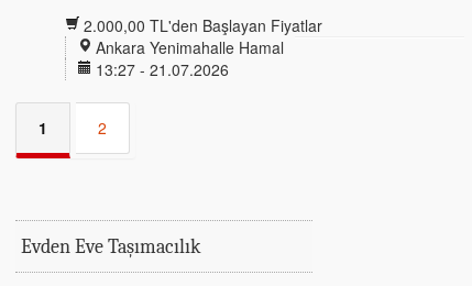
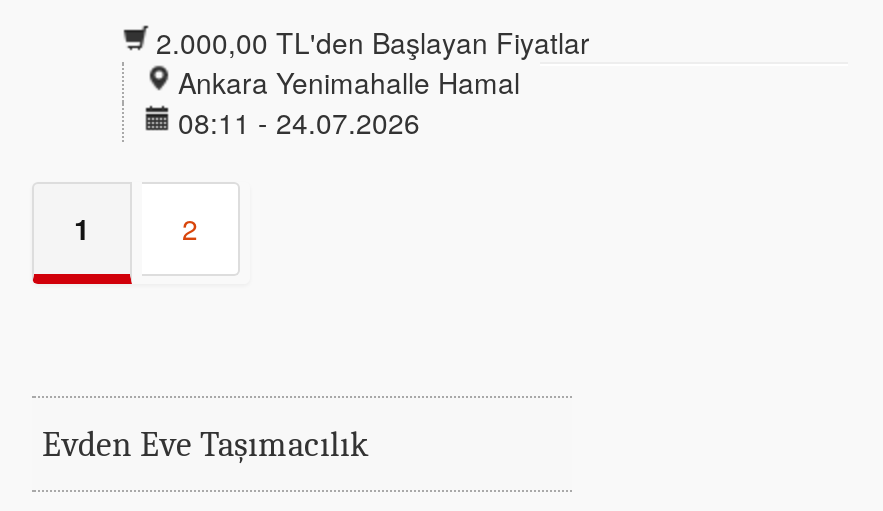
- 13:27 - 21.07.2026
+ 08:11 - 24.07.2026
